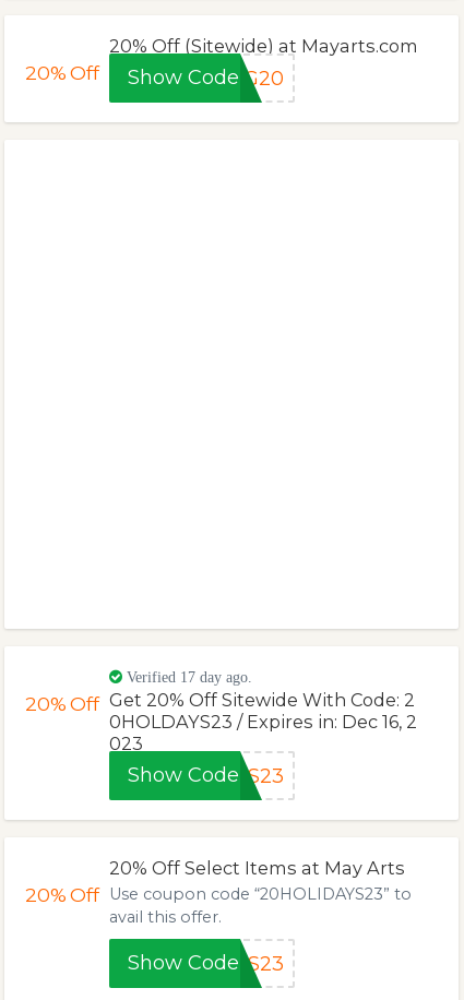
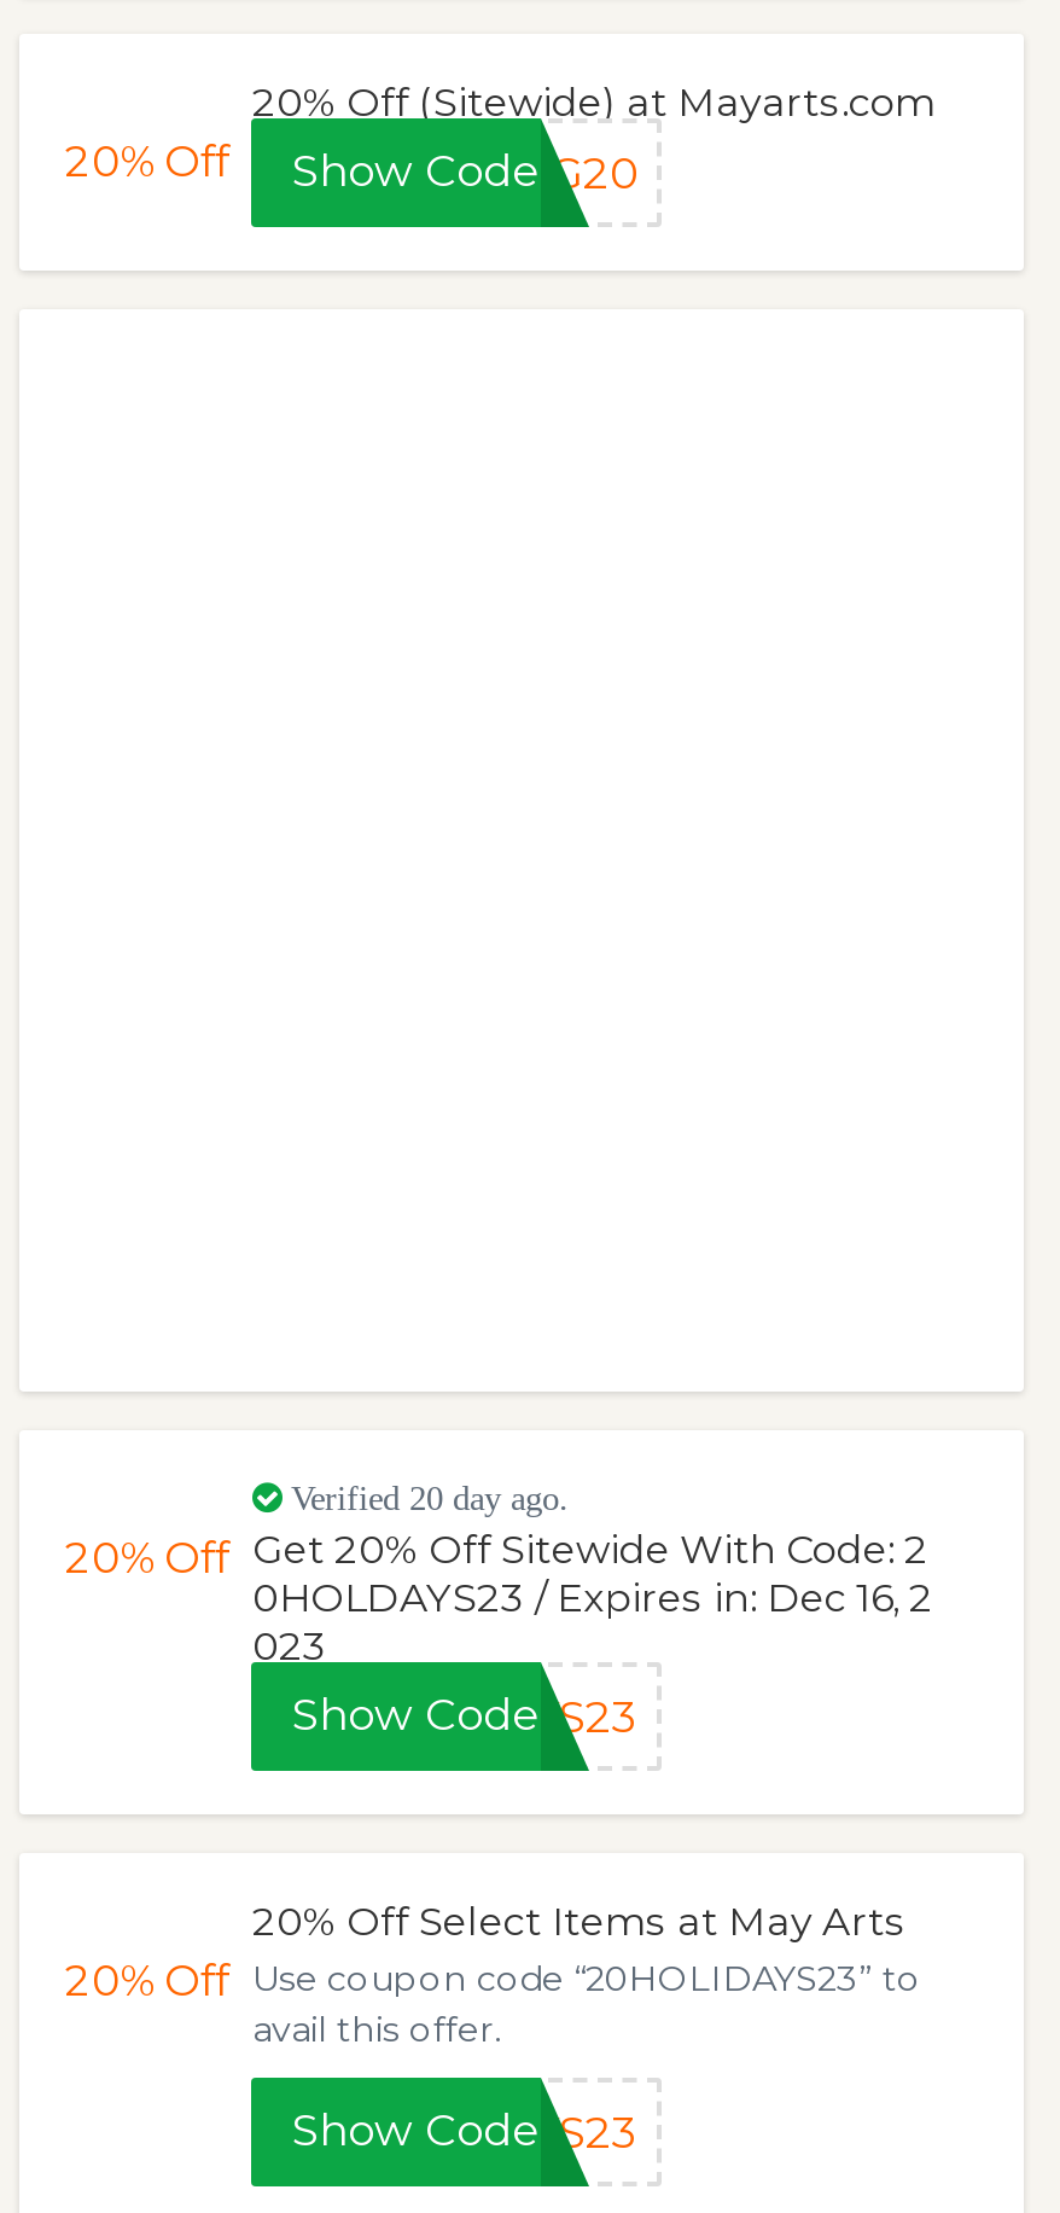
- Verified 17 day ago.
+ Verified 20 day ago.
